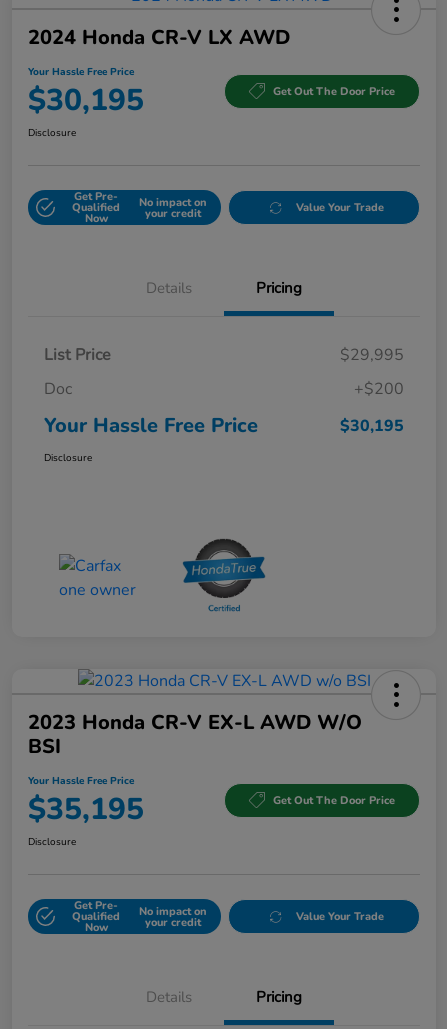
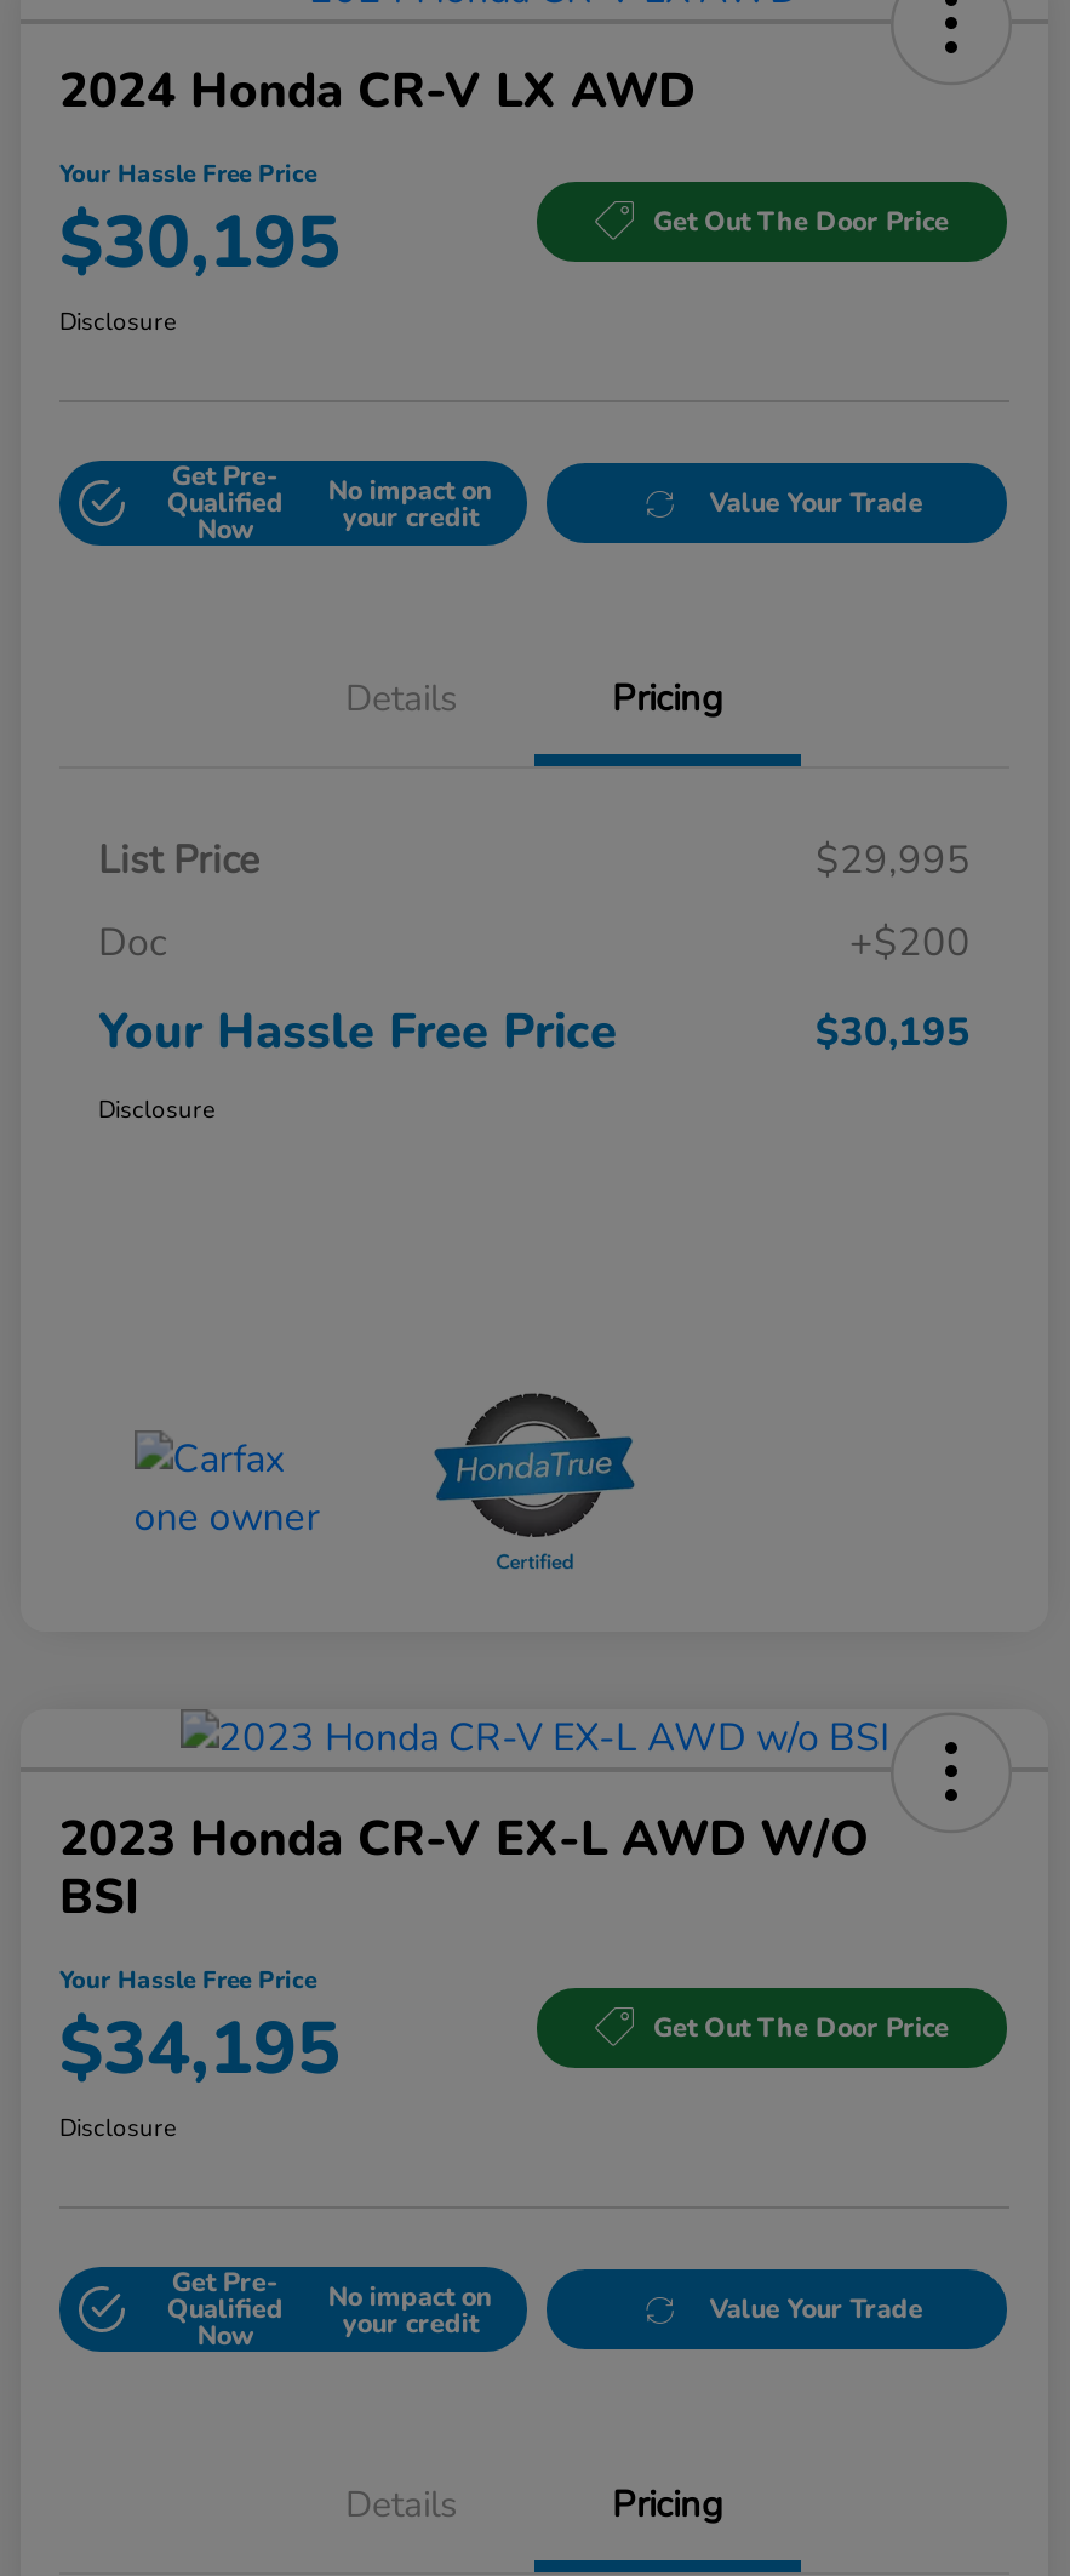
- $35,195
+ $34,195
